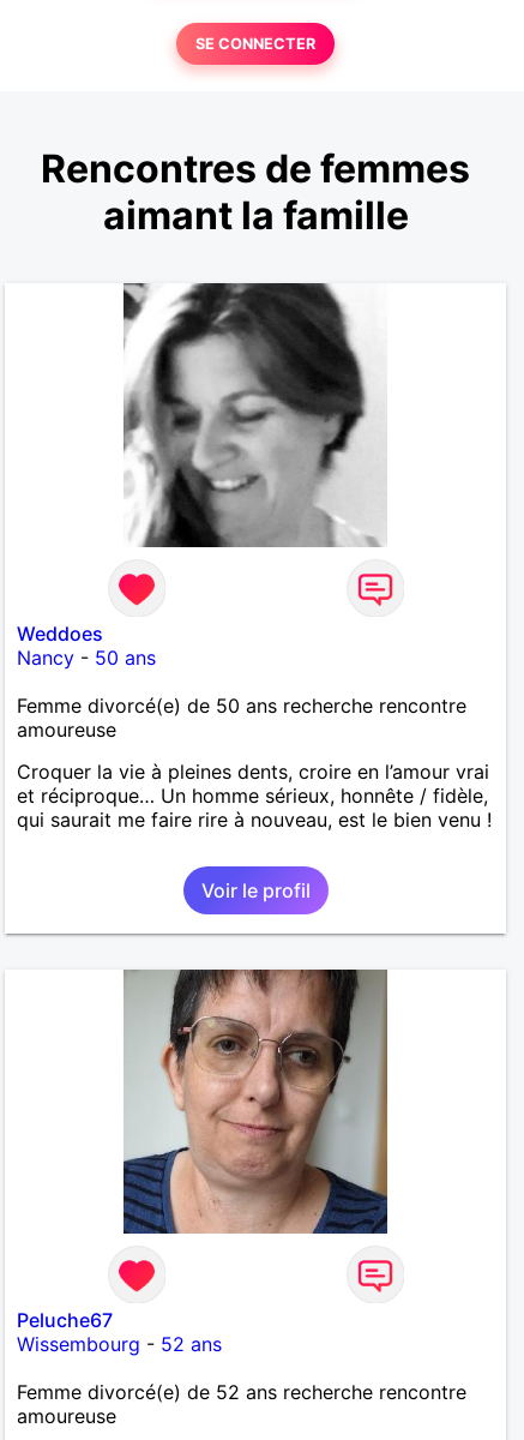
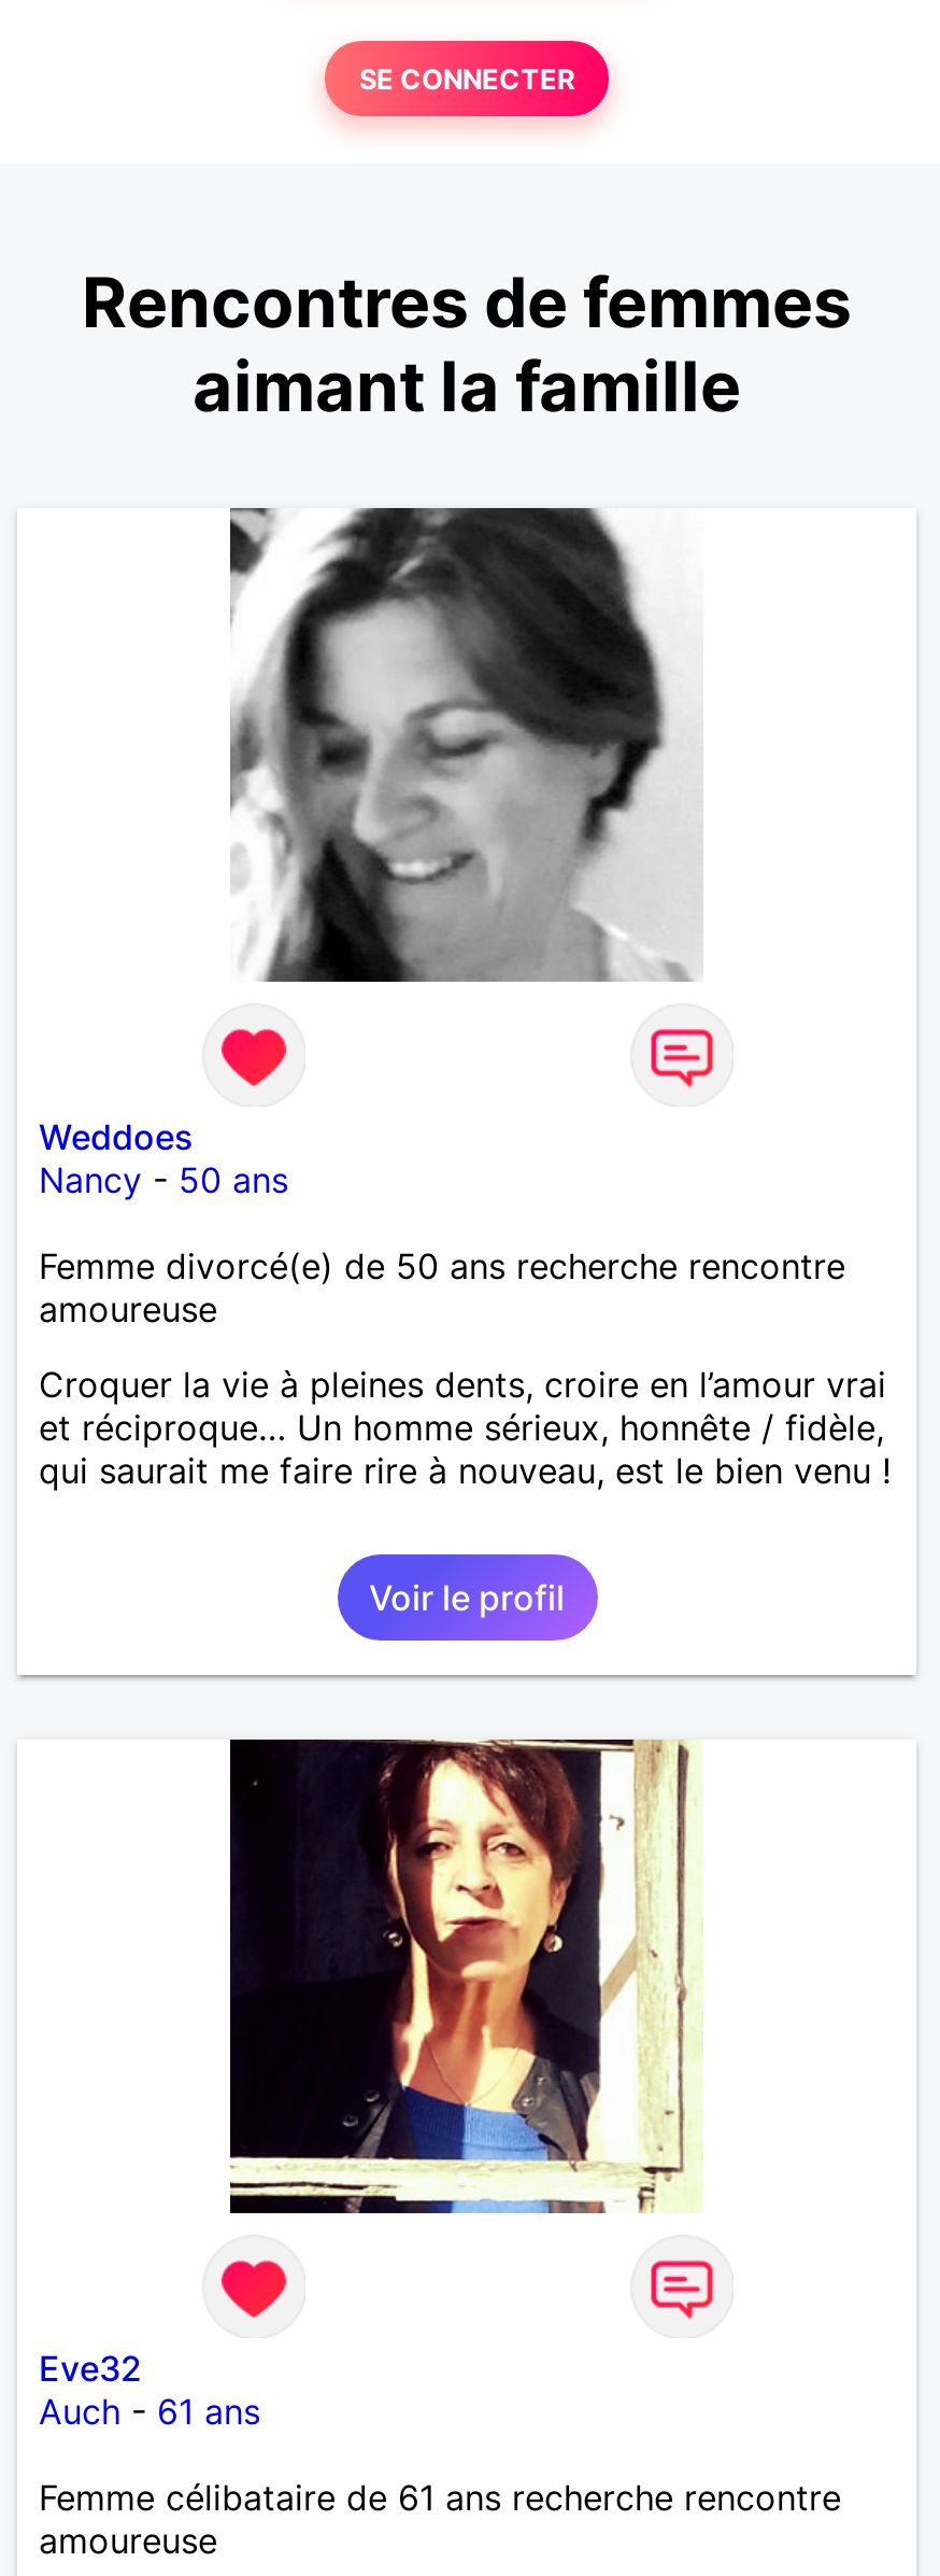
- [image]
+ [image]

- Peluche67
- Wissembourg - 52 ans
+ Eve32
+ Auch - 61 ans

- Femme divorcé(e) de 52 ans recherche rencontre
+ Femme célibataire de 61 ans recherche rencontre
